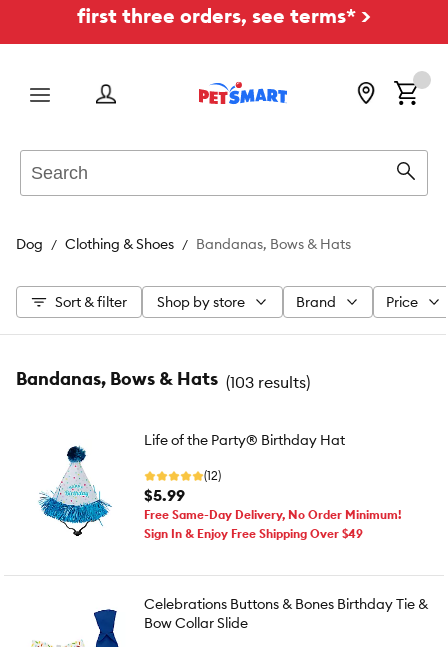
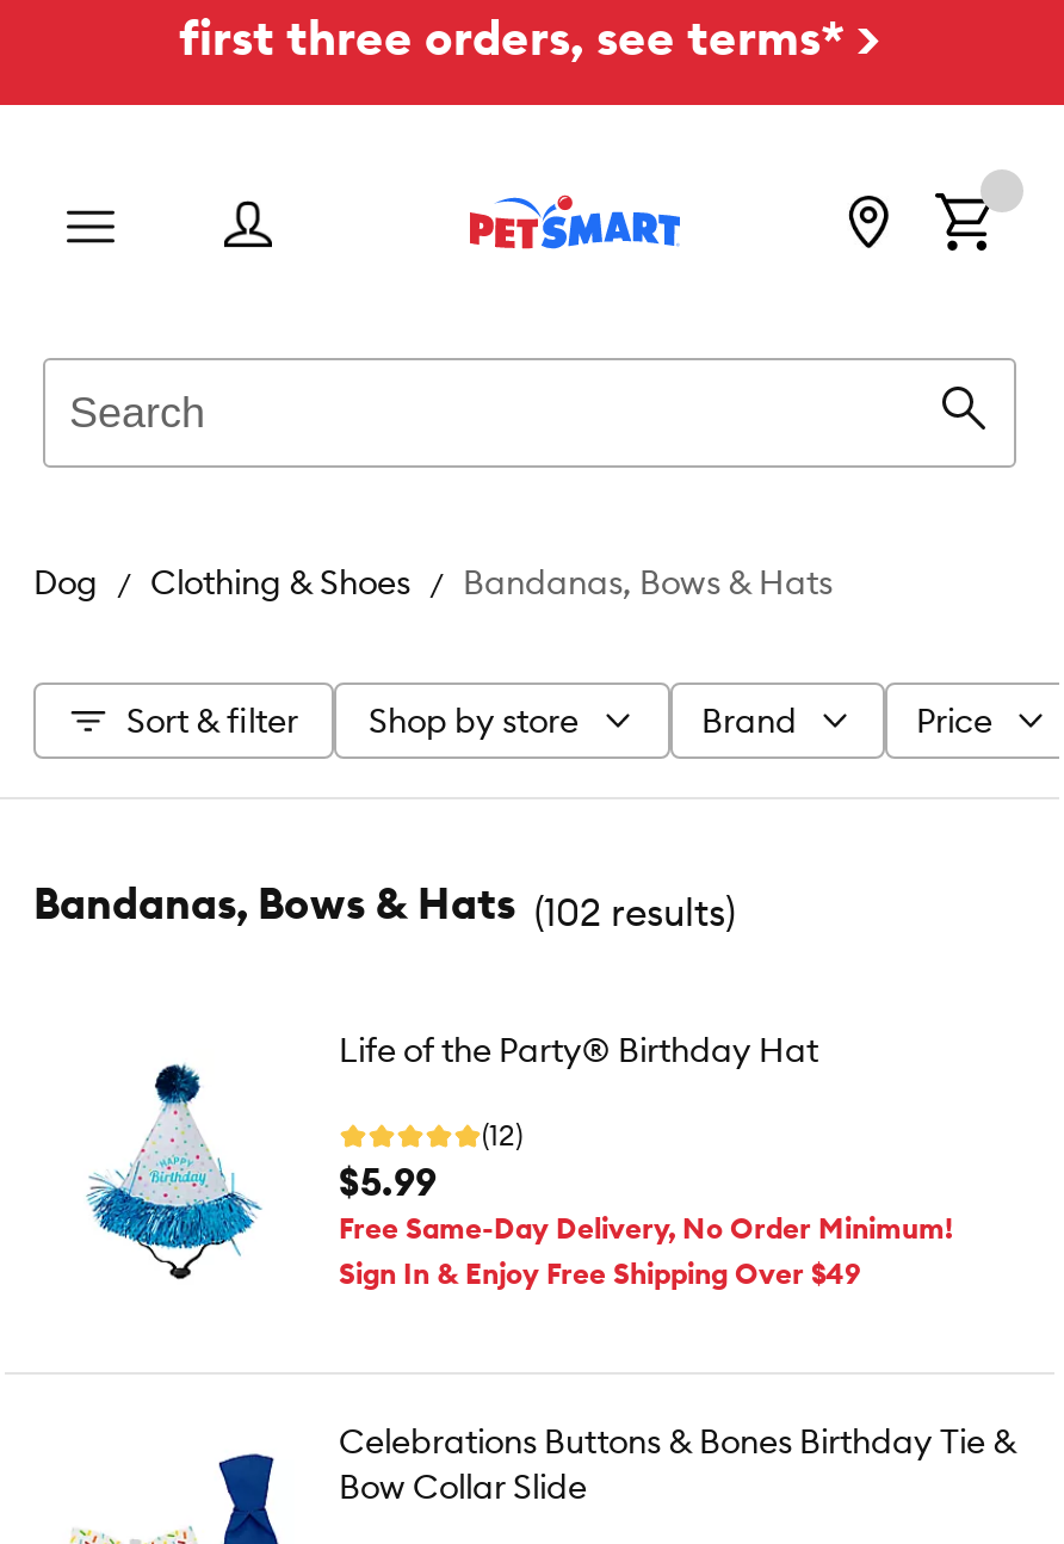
- Bandanas, Bows & Hats (103 results)
+ Bandanas, Bows & Hats (102 results)
